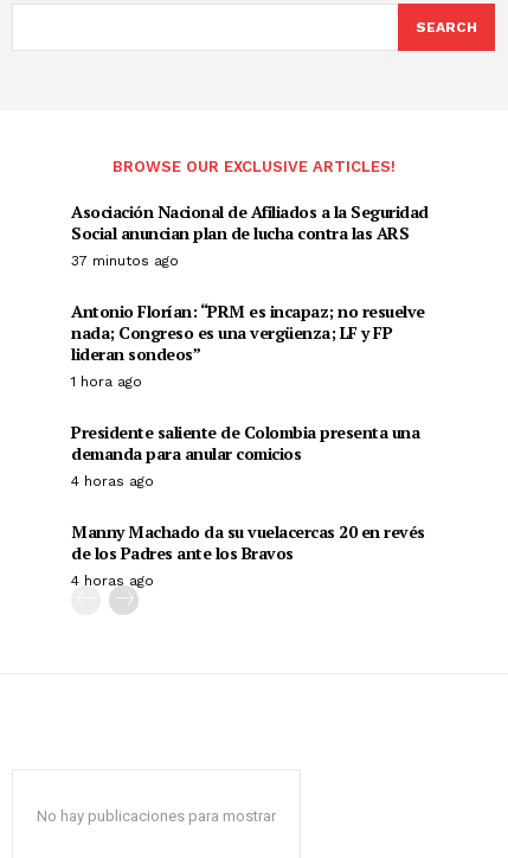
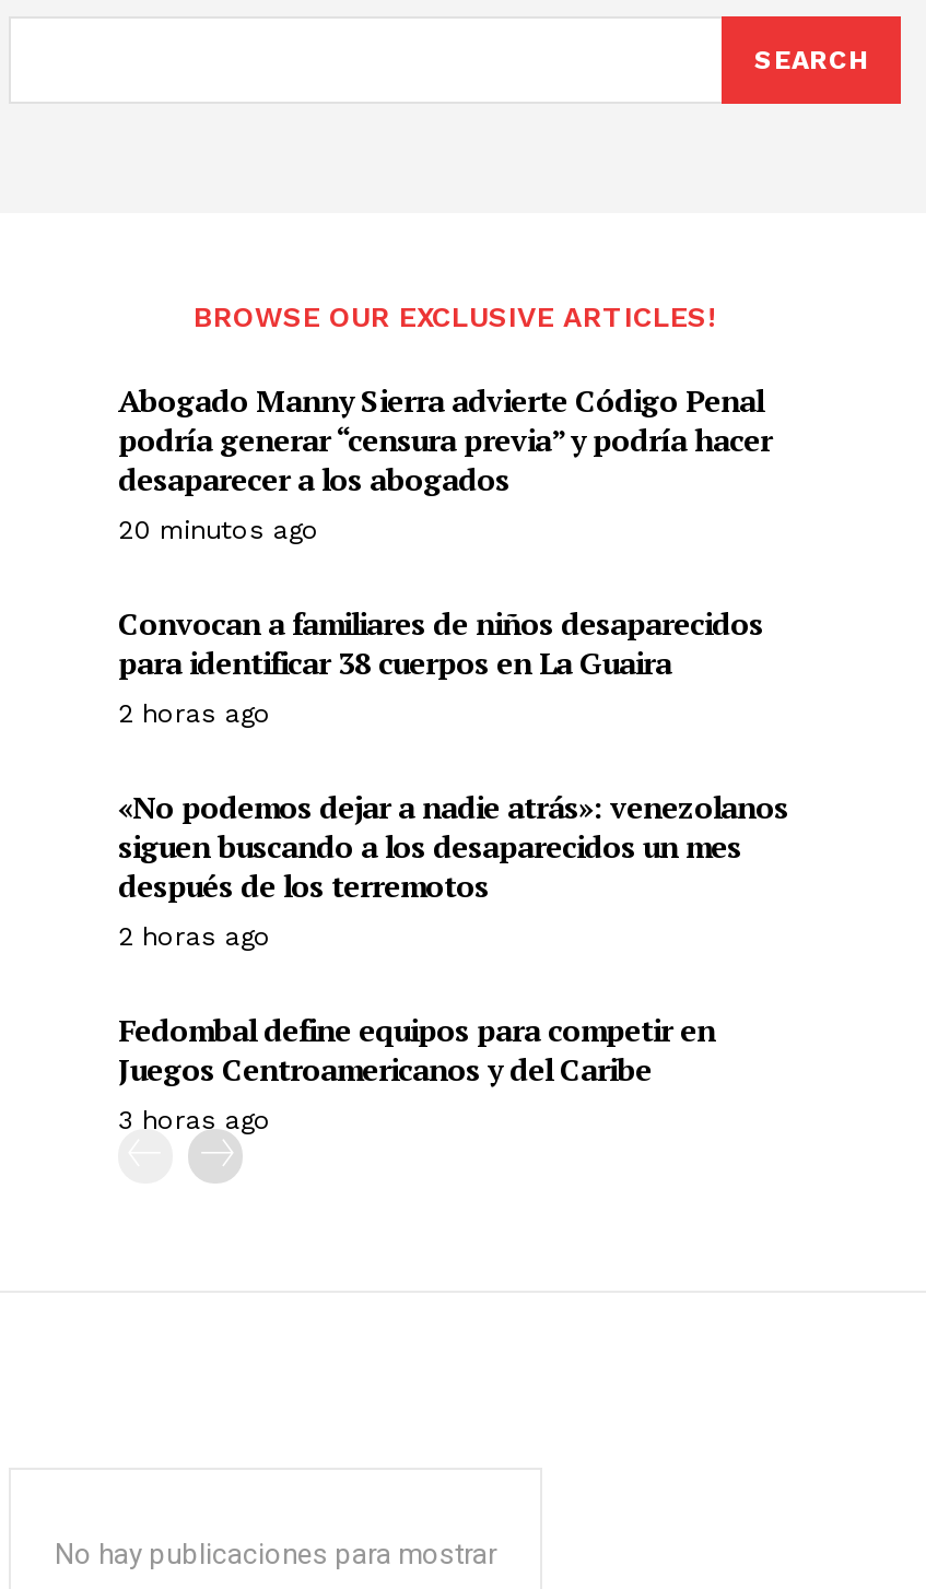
- Asociación Nacional de Afiliados a la Seguridad
- Social anuncian plan de lucha contra las ARS
- 37 minutos ago
+ Abogado Manny Sierra advierte Código Penal
+ podría generar “censura previa” y podría hacer
+ desaparecer a los abogados
+ 20 minutos ago

- Antonio Florían: “PRM es incapaz; no resuelve
- nada; Congreso es una vergüenza; LF y FP
- lideran sondeos”
- 1 hora ago
+ Convocan a familiares de niños desaparecidos
+ para identificar 38 cuerpos en La Guaira
+ 2 horas ago

- Presidente saliente de Colombia presenta una
- demanda para anular comicios
- 4 horas ago
+ «No podemos dejar a nadie atrás»: venezolanos
+ siguen buscando a los desaparecidos un mes
+ después de los terremotos
+ 2 horas ago

- Manny Machado da su vuelacercas 20 en revés
- de los Padres ante los Bravos
- 4 horas ago
+ Fedombal define equipos para competir en
+ Juegos Centroamericanos y del Caribe
+ 3 horas ago
